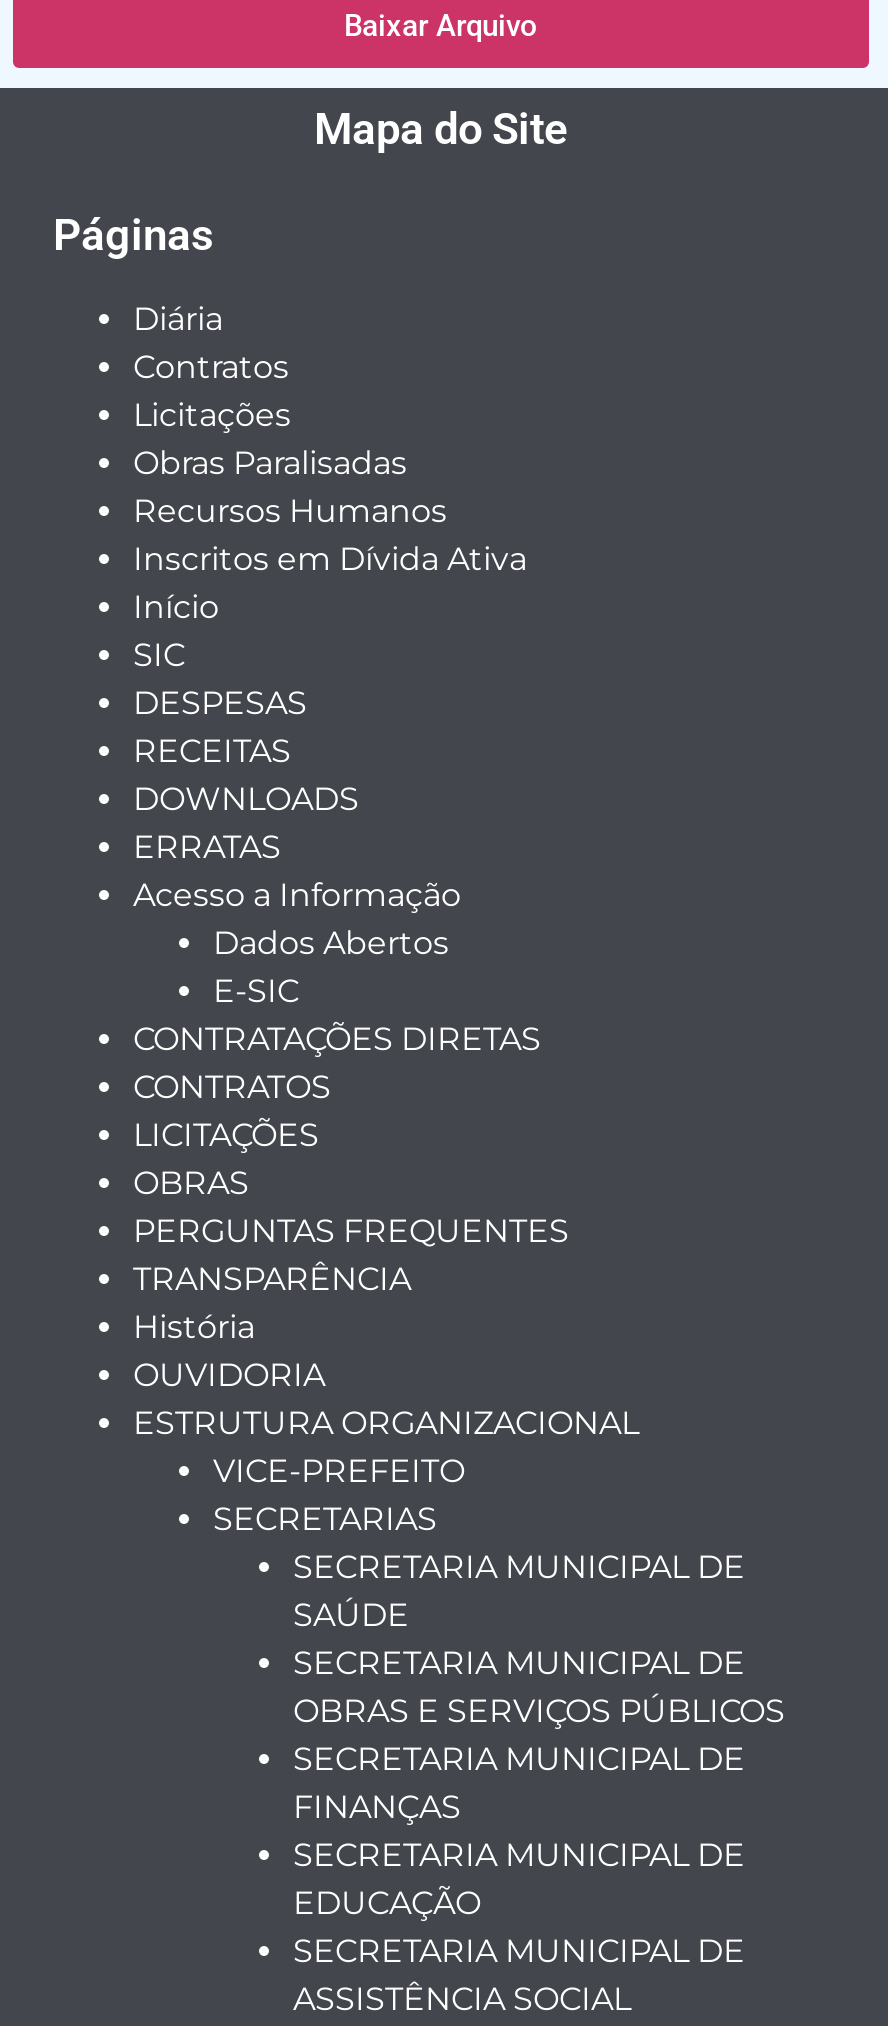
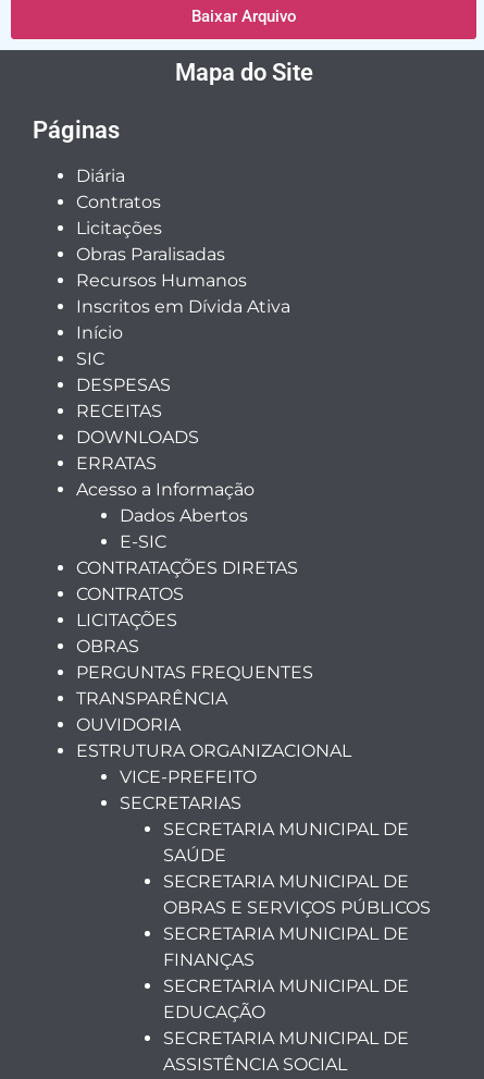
- História
